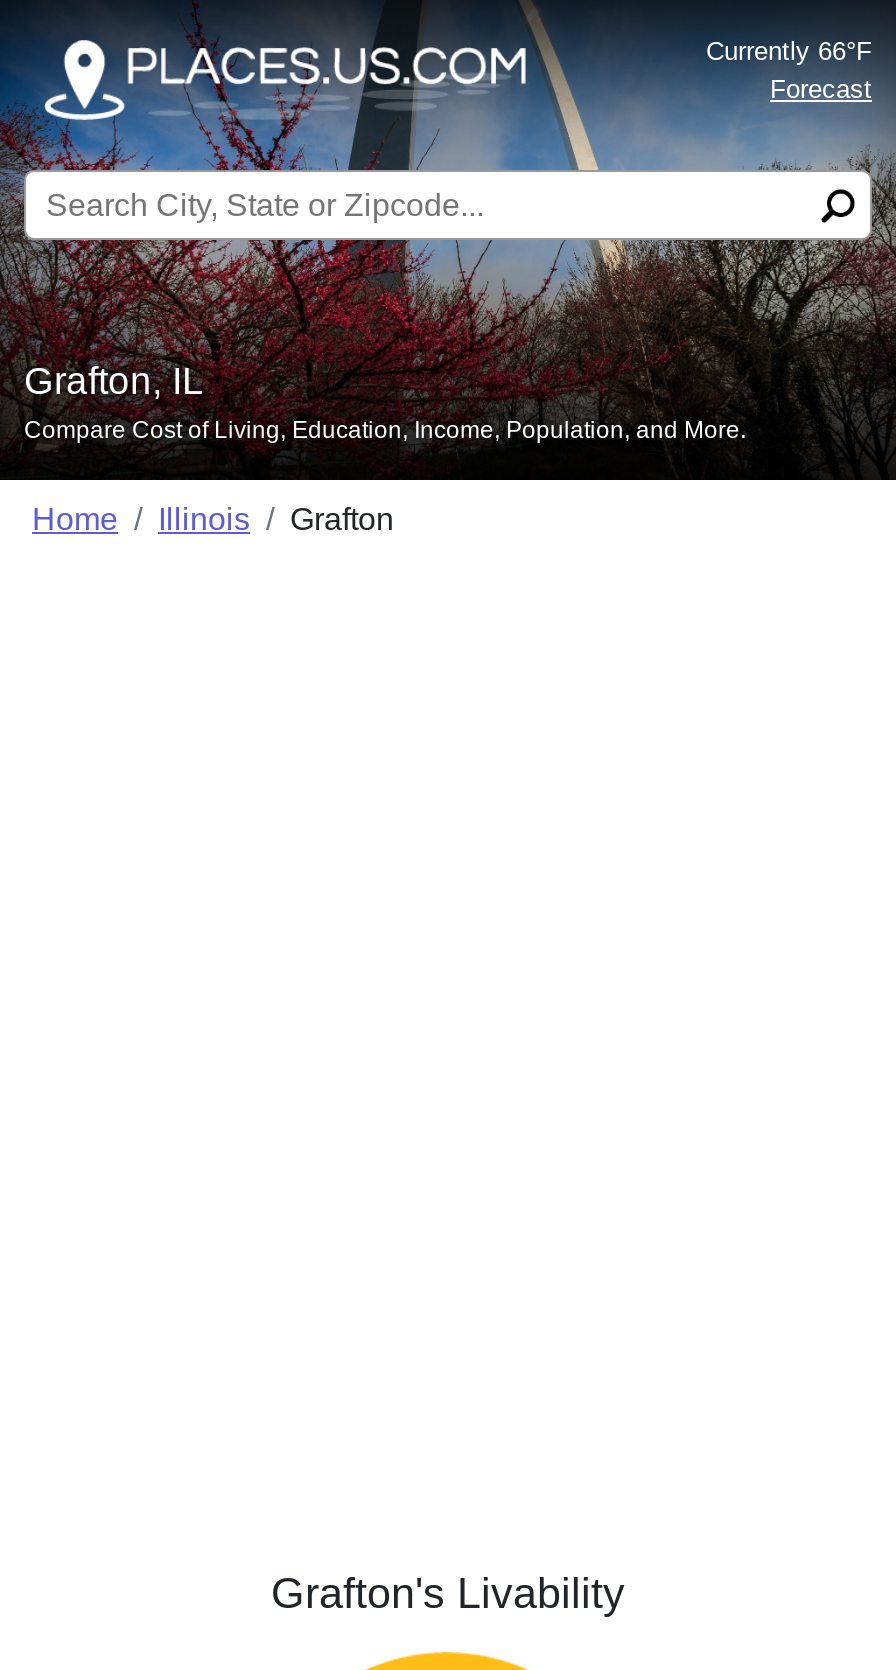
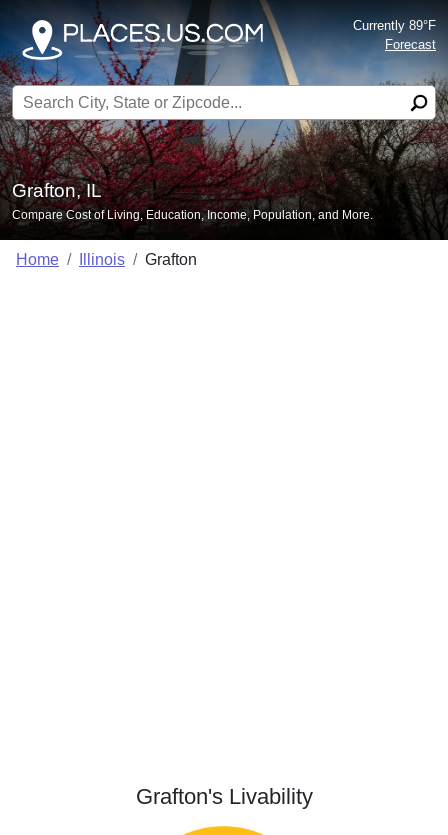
- Currently 66°F
+ Currently 89°F
